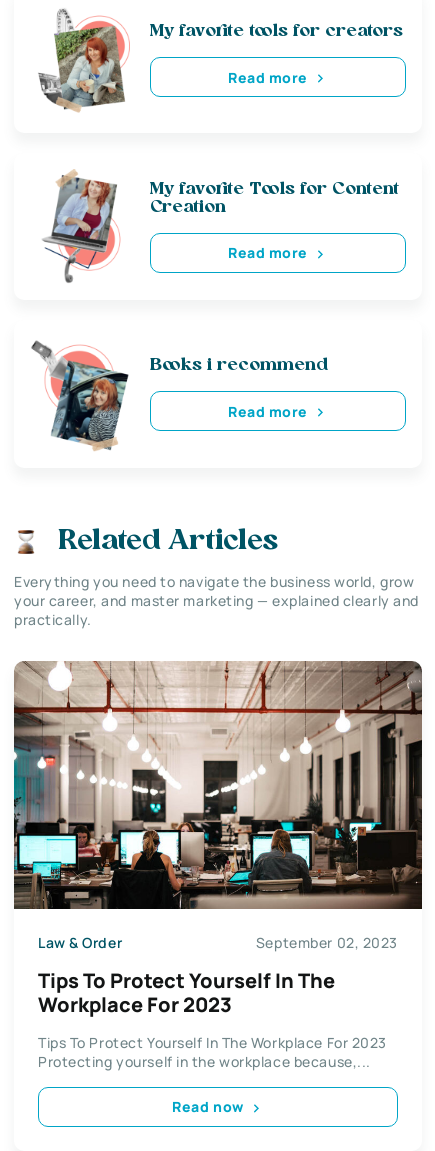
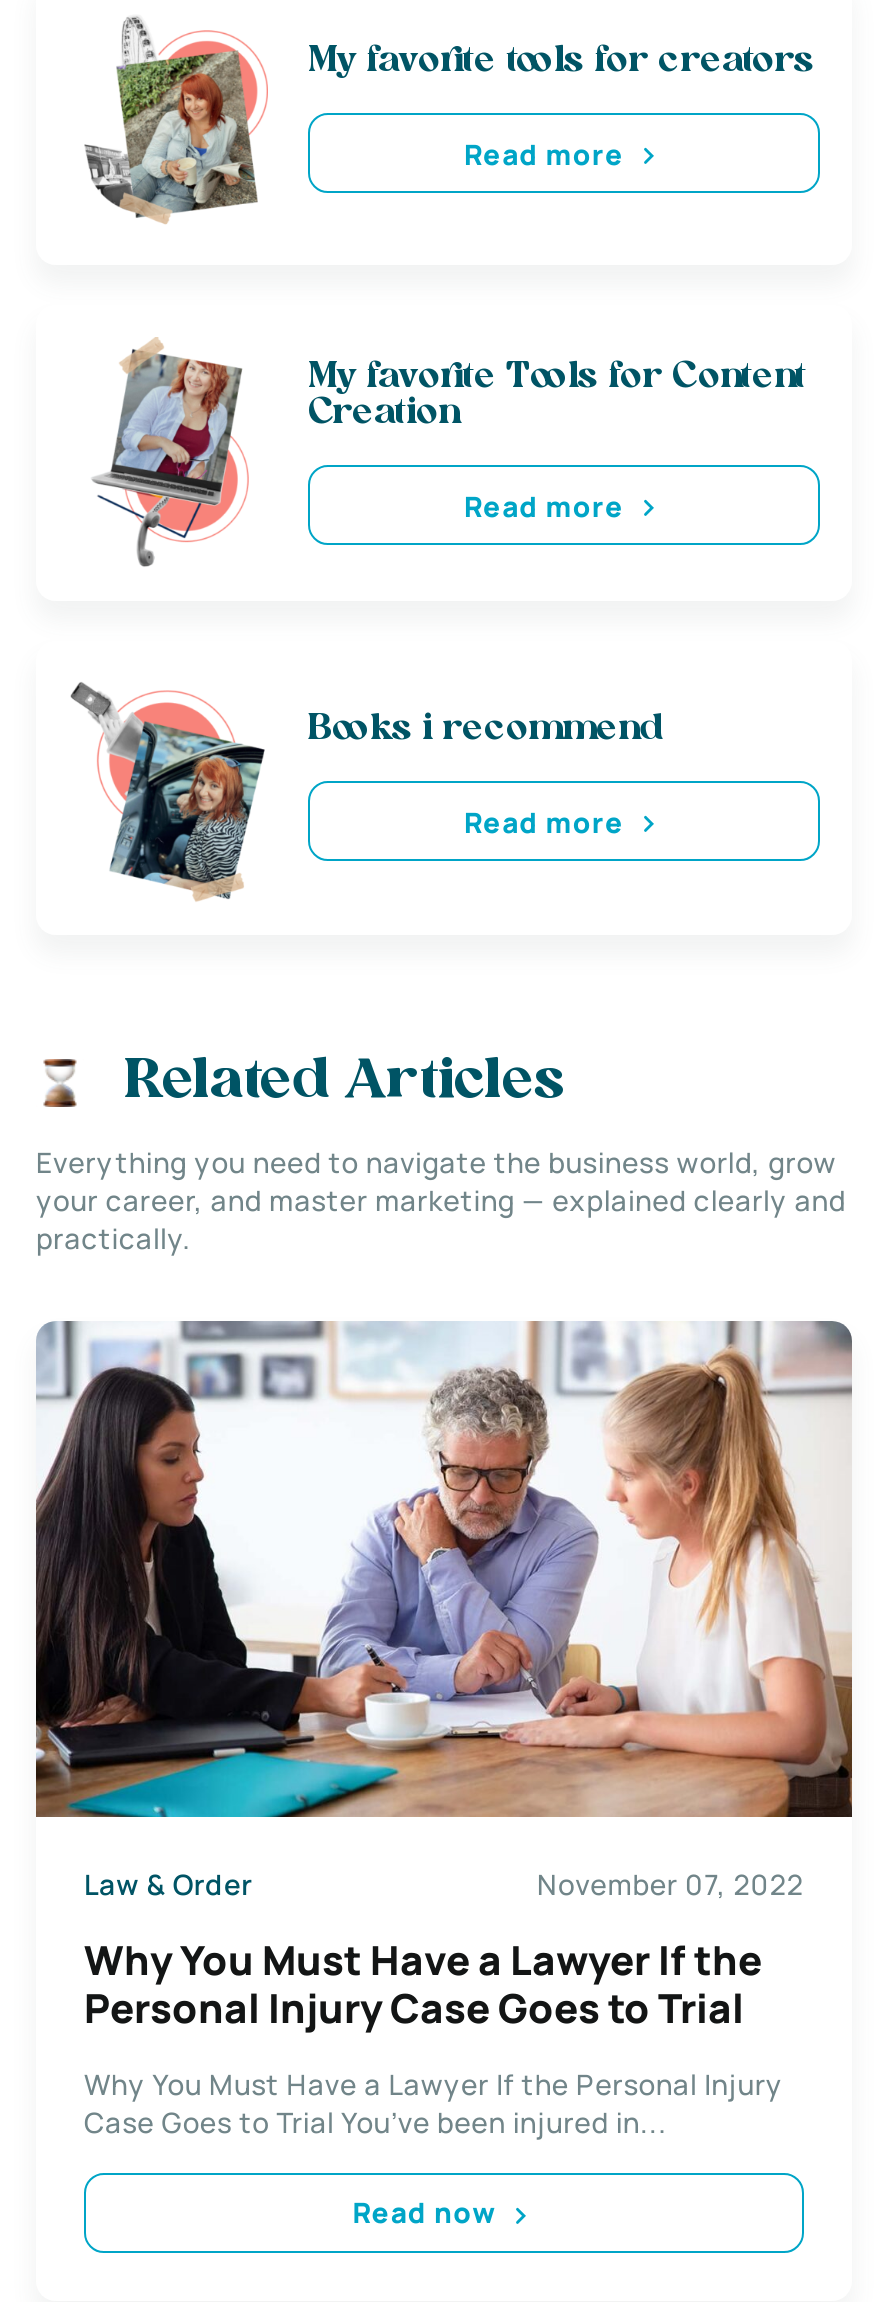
- [image]
- September 02, 2023
+ [image]
+ November 07, 2022

- Tips To Protect Yourself In The
- Workplace For 2023
+ Why You Must Have a Lawyer If the
+ Personal Injury Case Goes to Trial

- Tips To Protect Yourself In The Workplace For 2023
- Protecting yourself in the workplace because,...
+ Why You Must Have a Lawyer If the Personal Injury
+ Case Goes to Trial You’ve been injured in...
